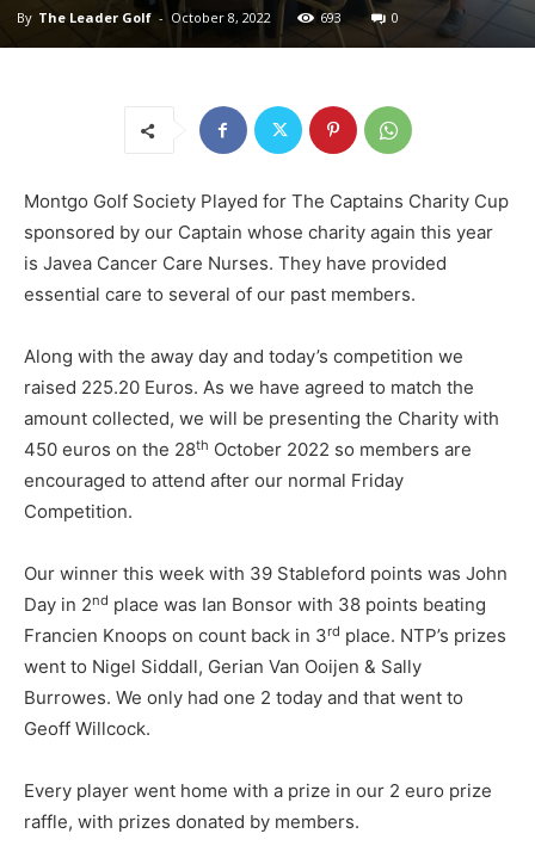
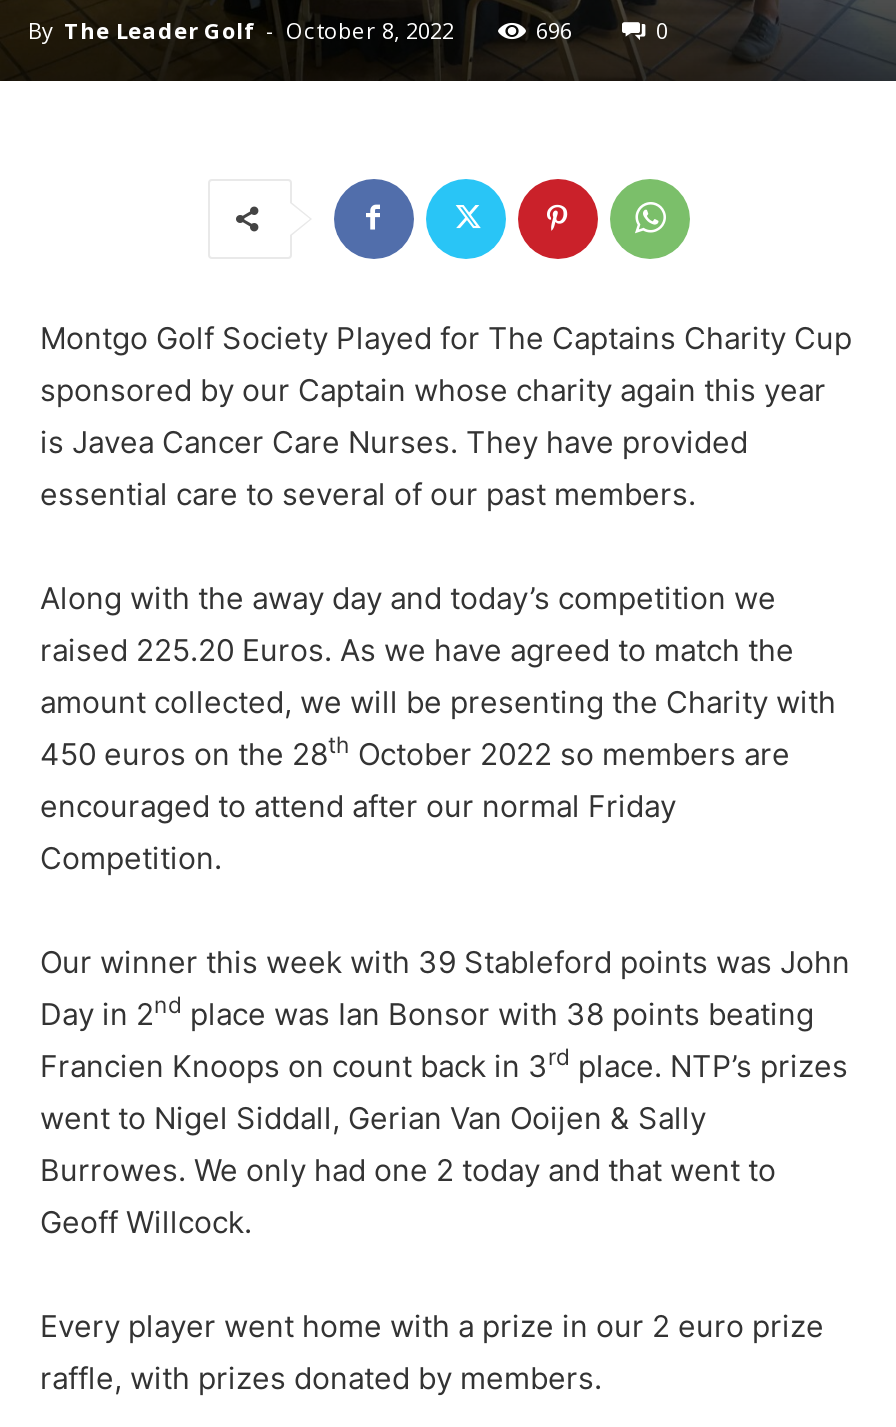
- 693
+ 696
